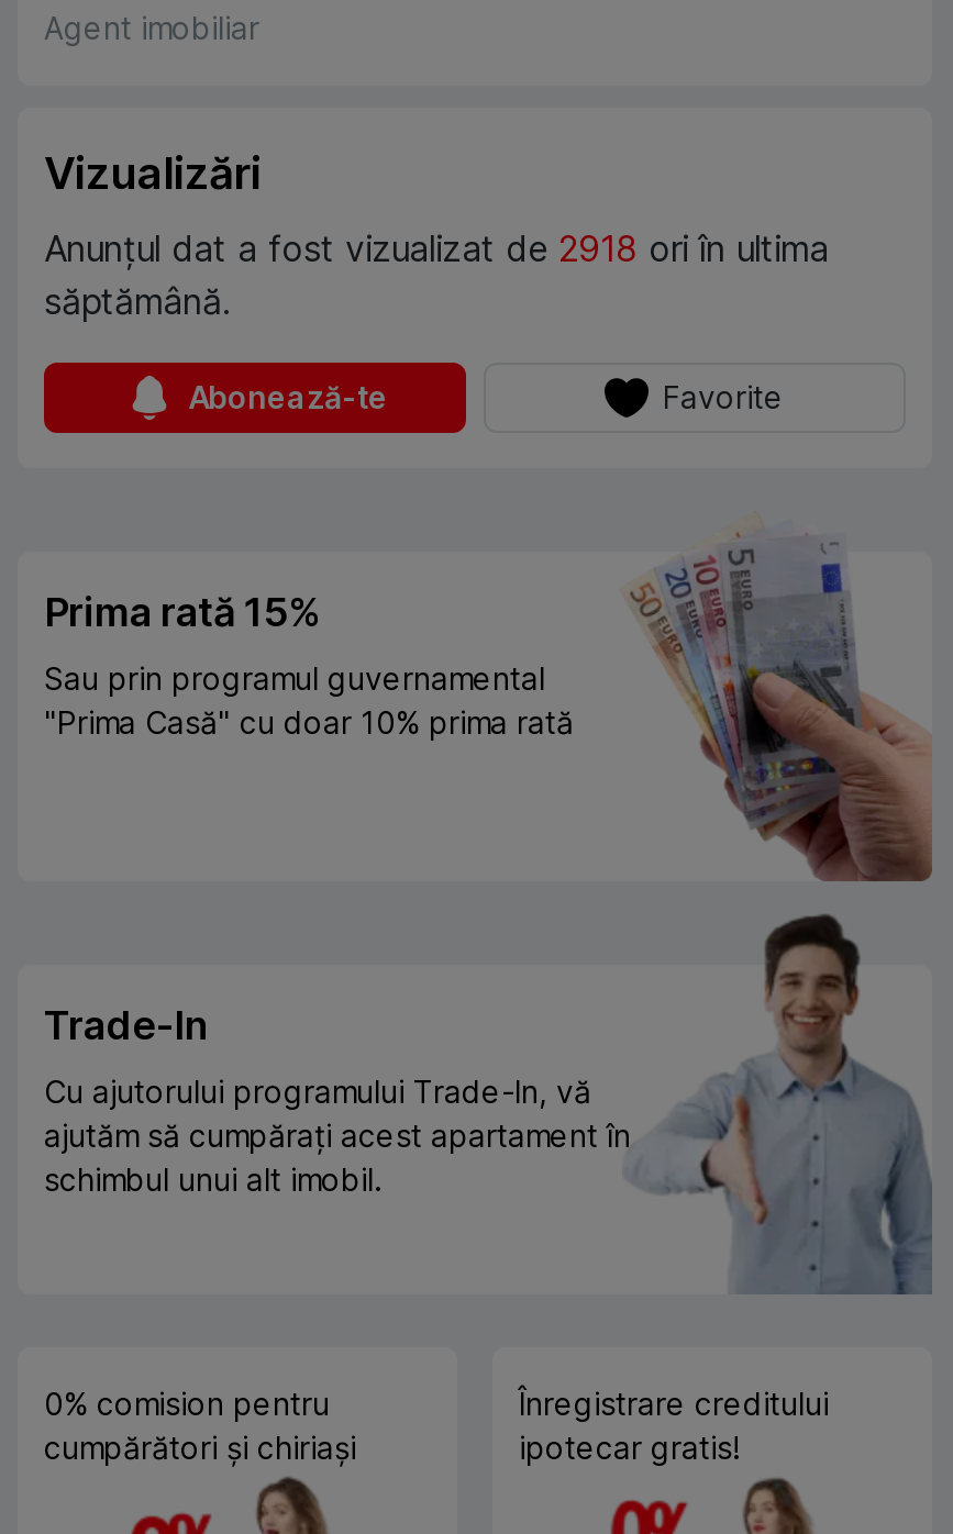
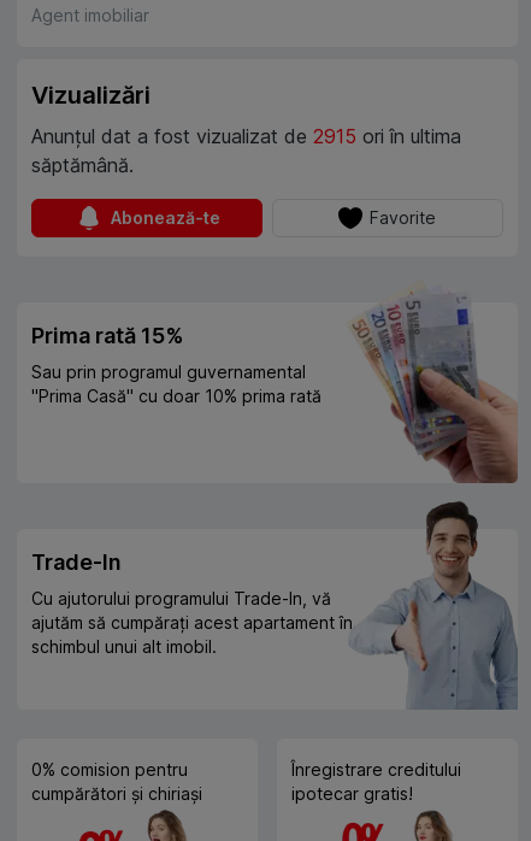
- Anunțul dat a fost vizualizat de 2918 ori în ultima
+ Anunțul dat a fost vizualizat de 2915 ori în ultima
